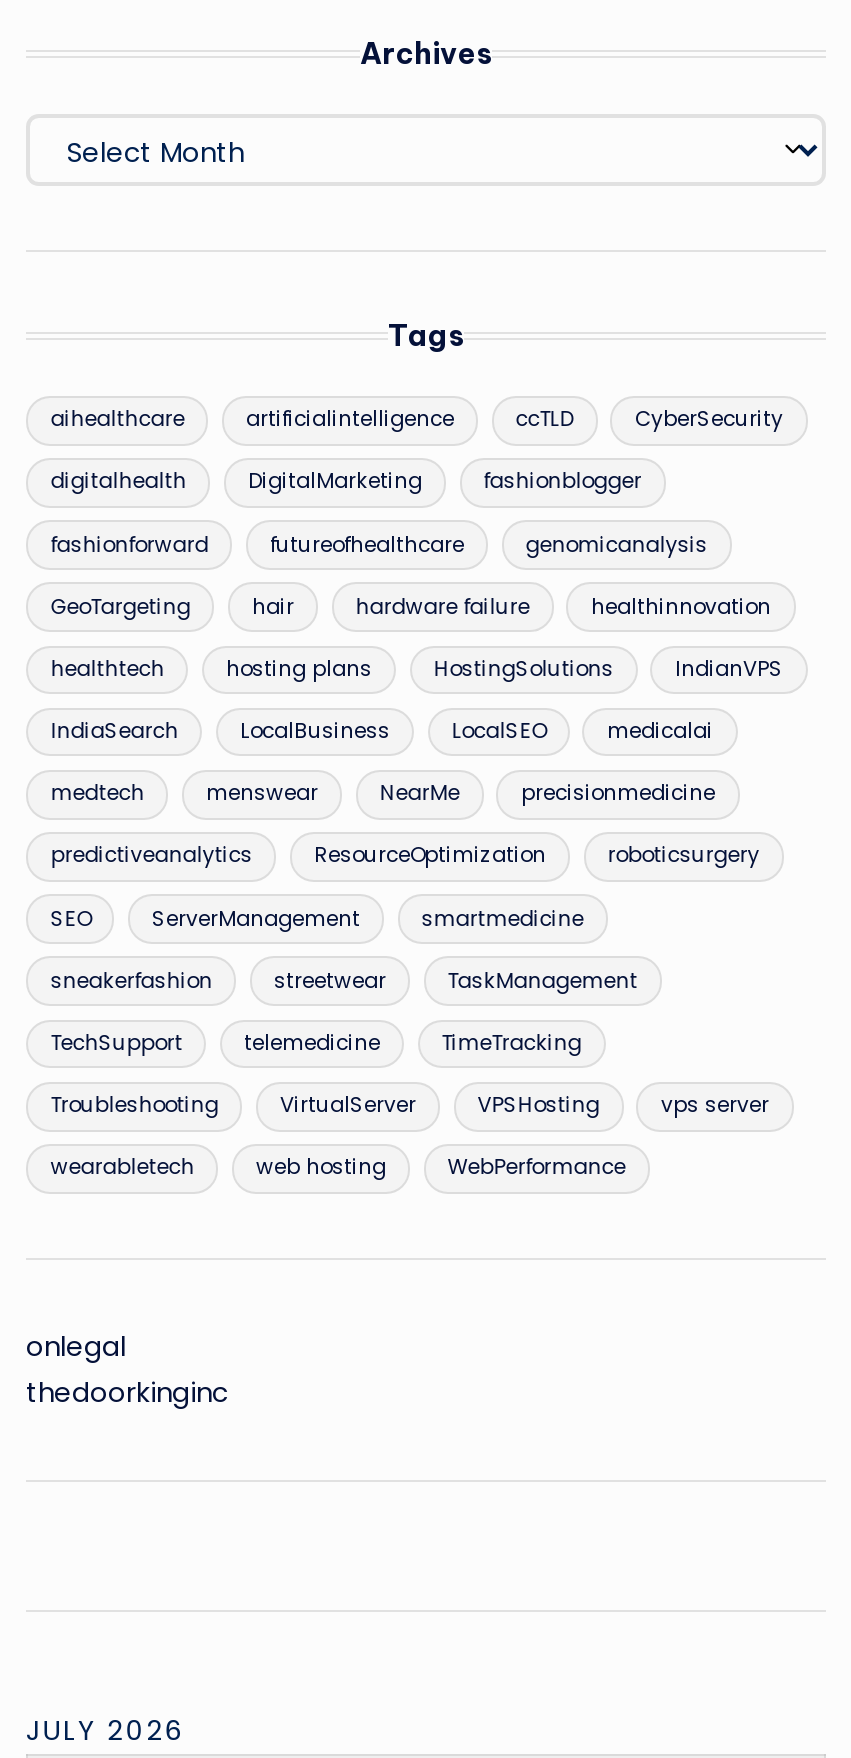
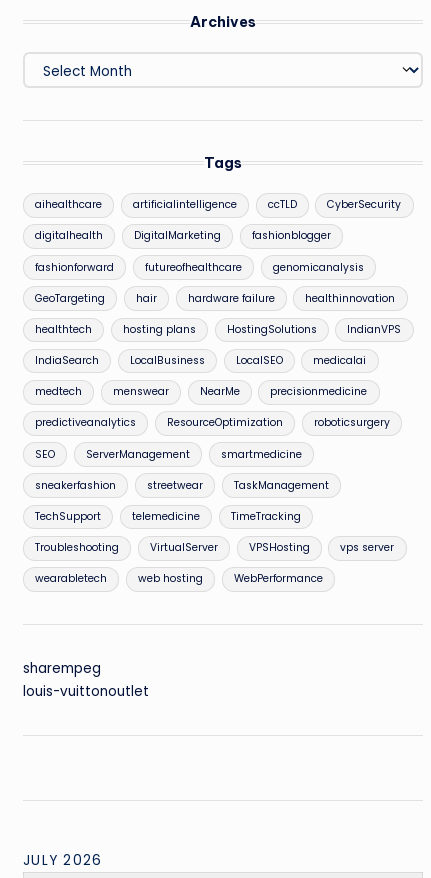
- onlegal
- thedoorkinginc
+ sharempeg
+ louis-vuittonoutlet
